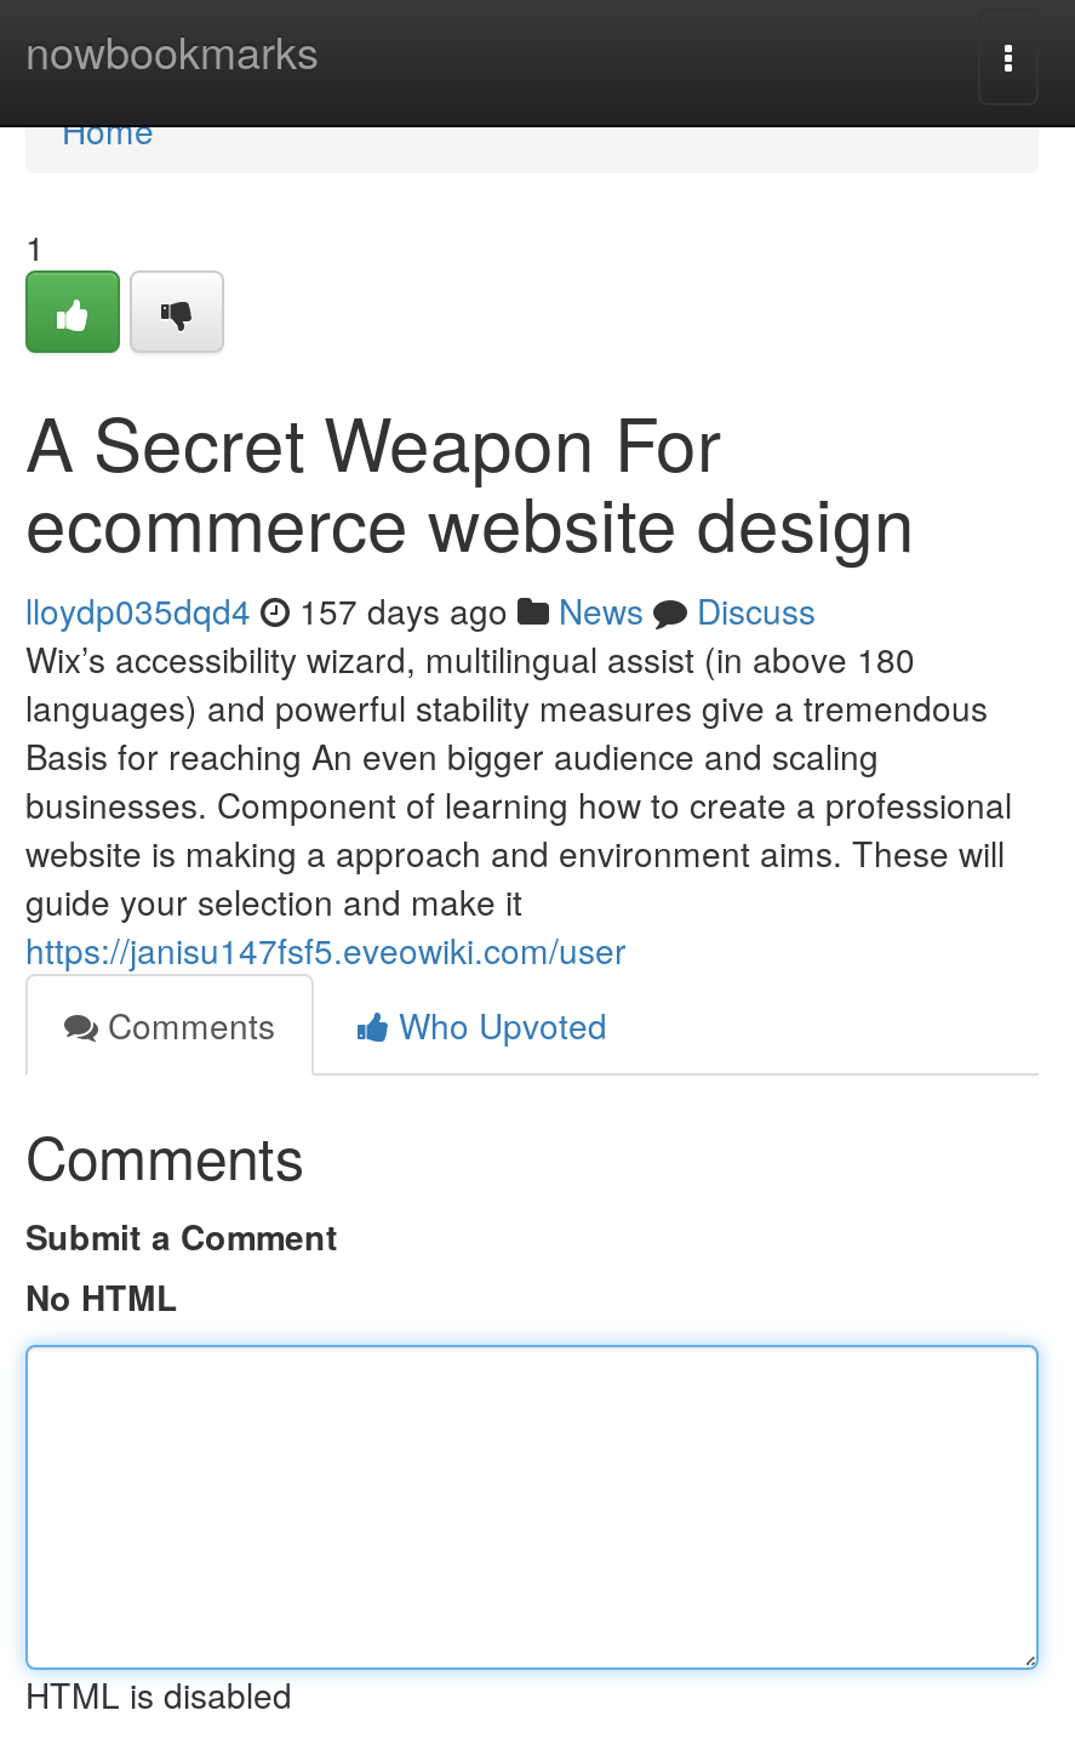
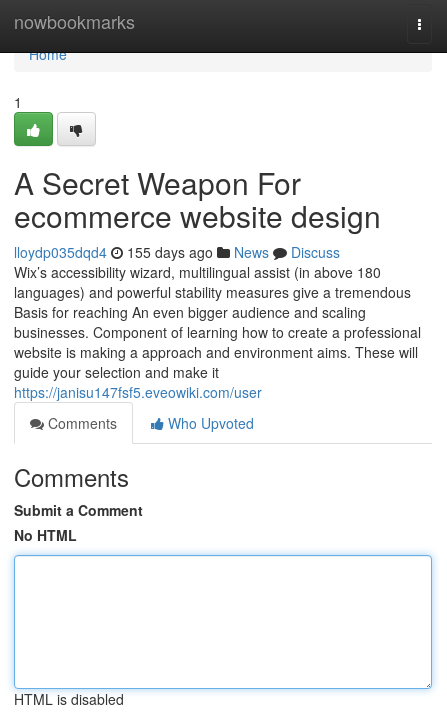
- lloydp035dqd4 157 days ago News Discuss
+ lloydp035dqd4 155 days ago News Discuss
